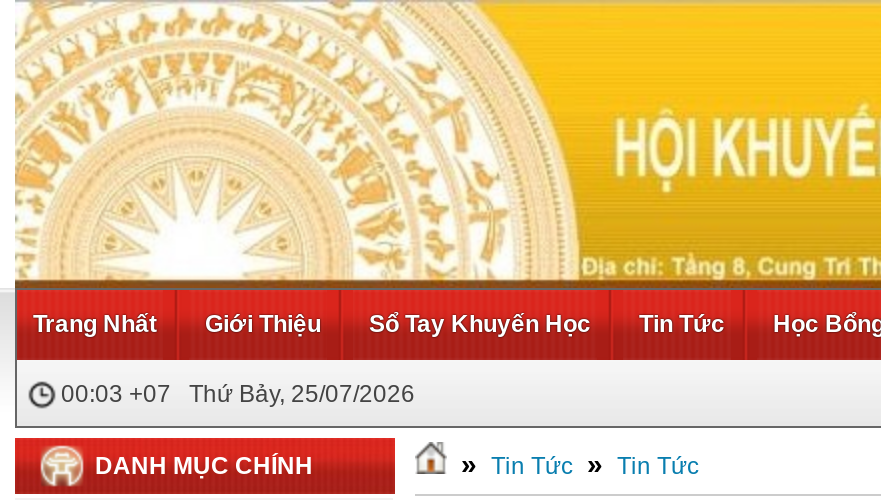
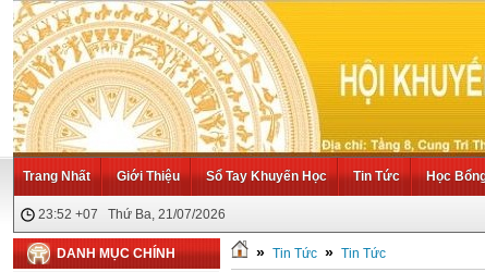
- 00:03 +07 Thứ Bảy, 25/07/2026
+ 23:52 +07 Thứ Ba, 21/07/2026
